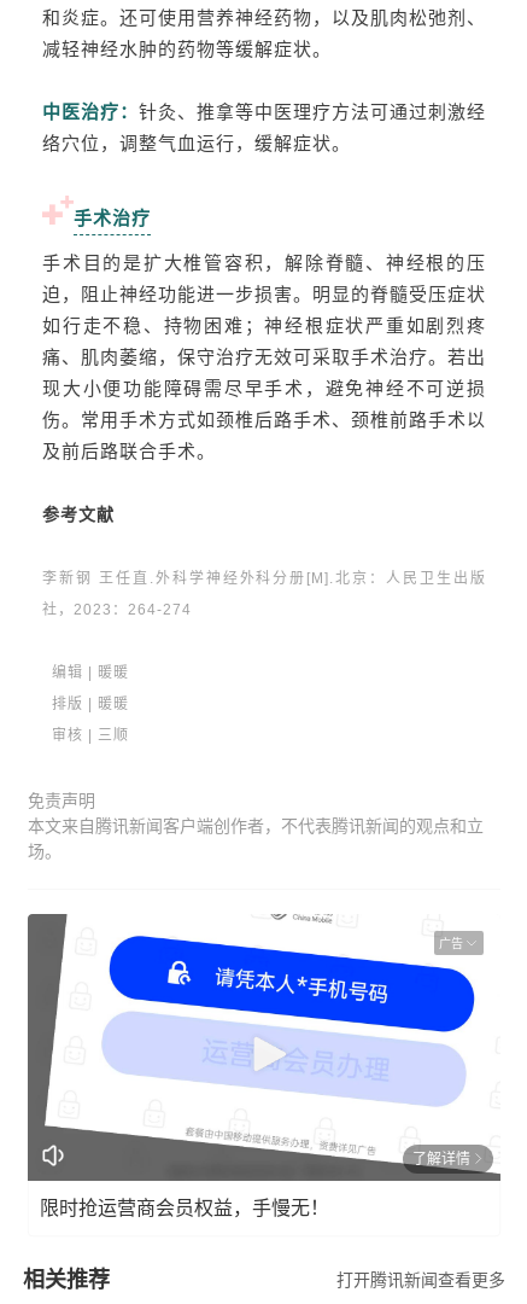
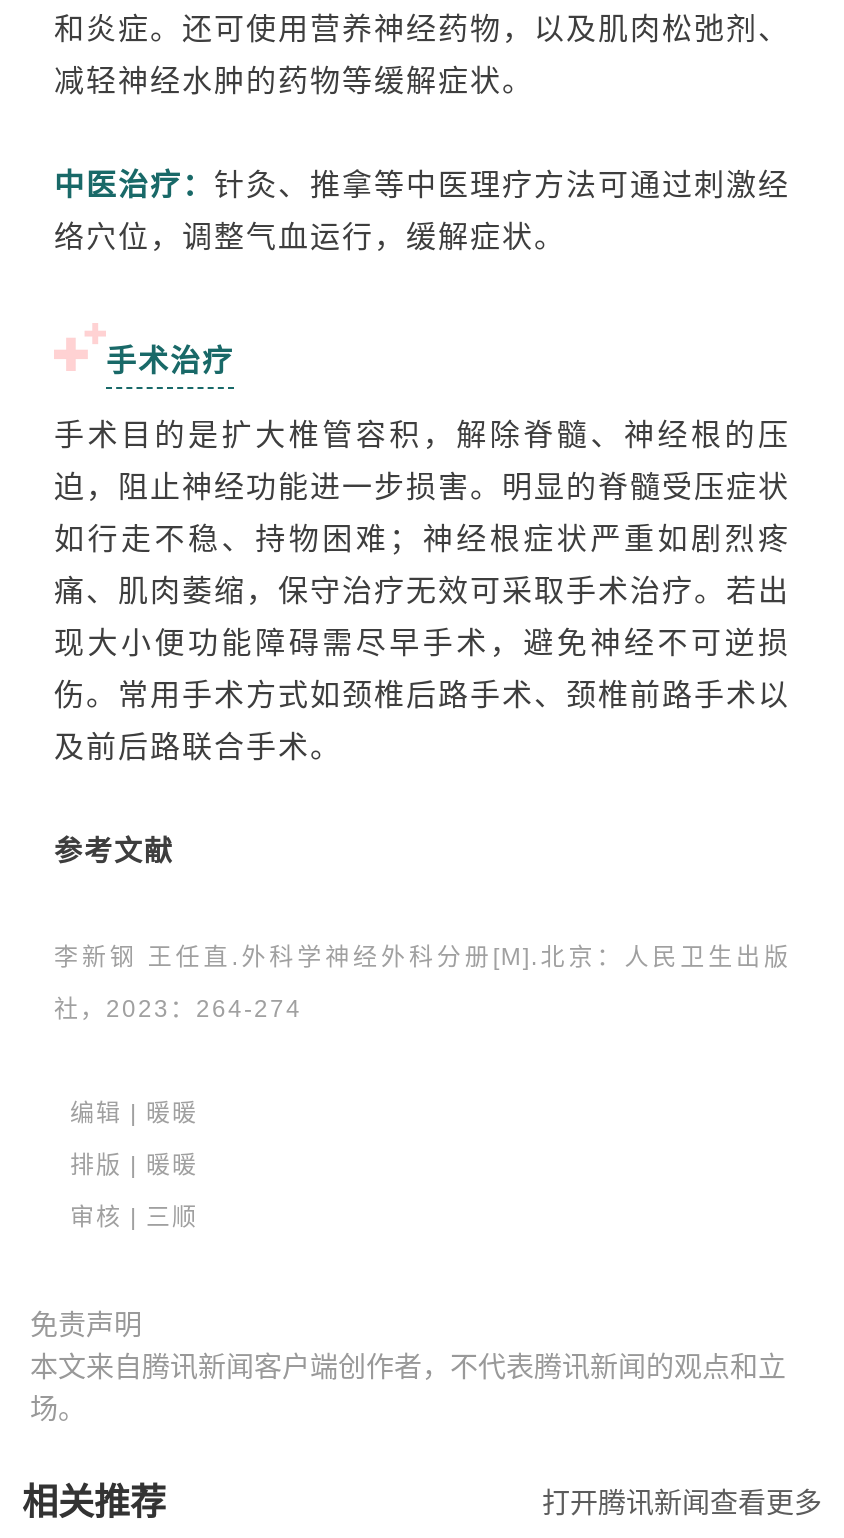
- [image]
- 广告

- 了解详情
- 限时抢运营商会员权益，手慢无！
